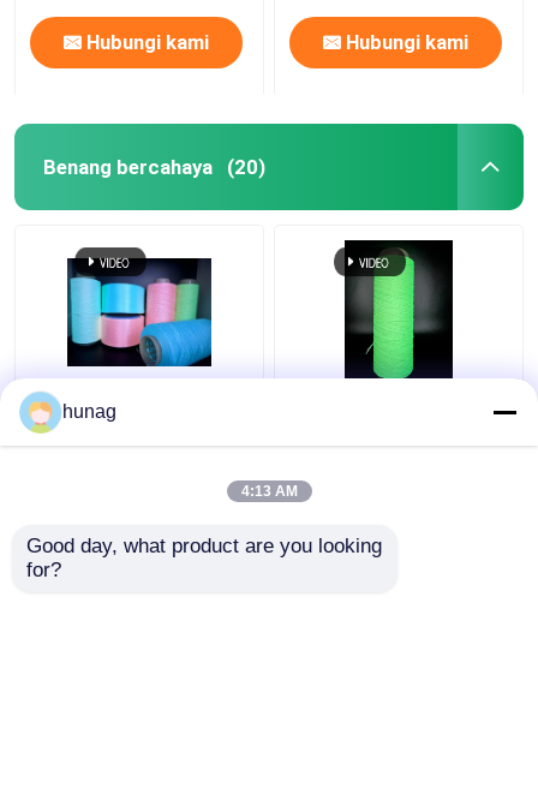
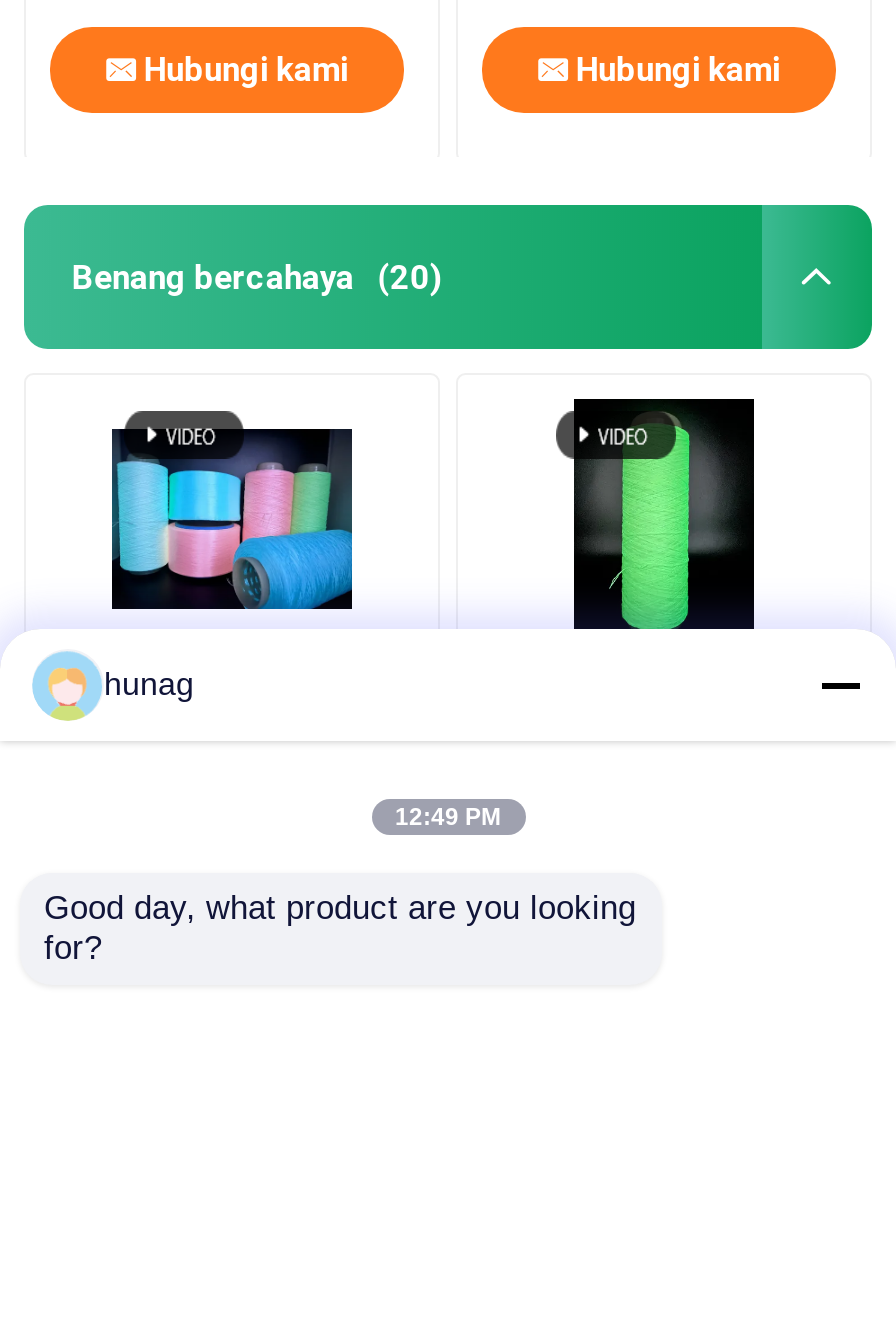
- 4:13 AM
+ 12:49 PM
